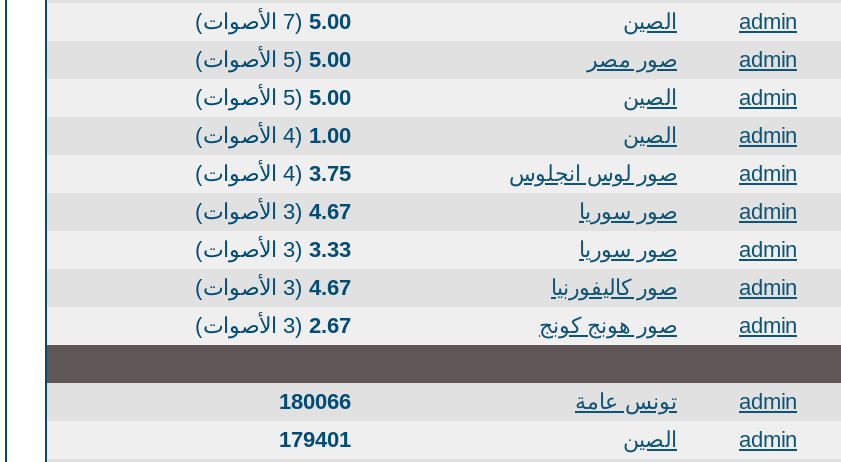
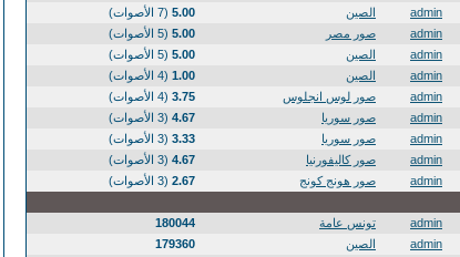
- 180066
+ 180044

- 179401
+ 179360
